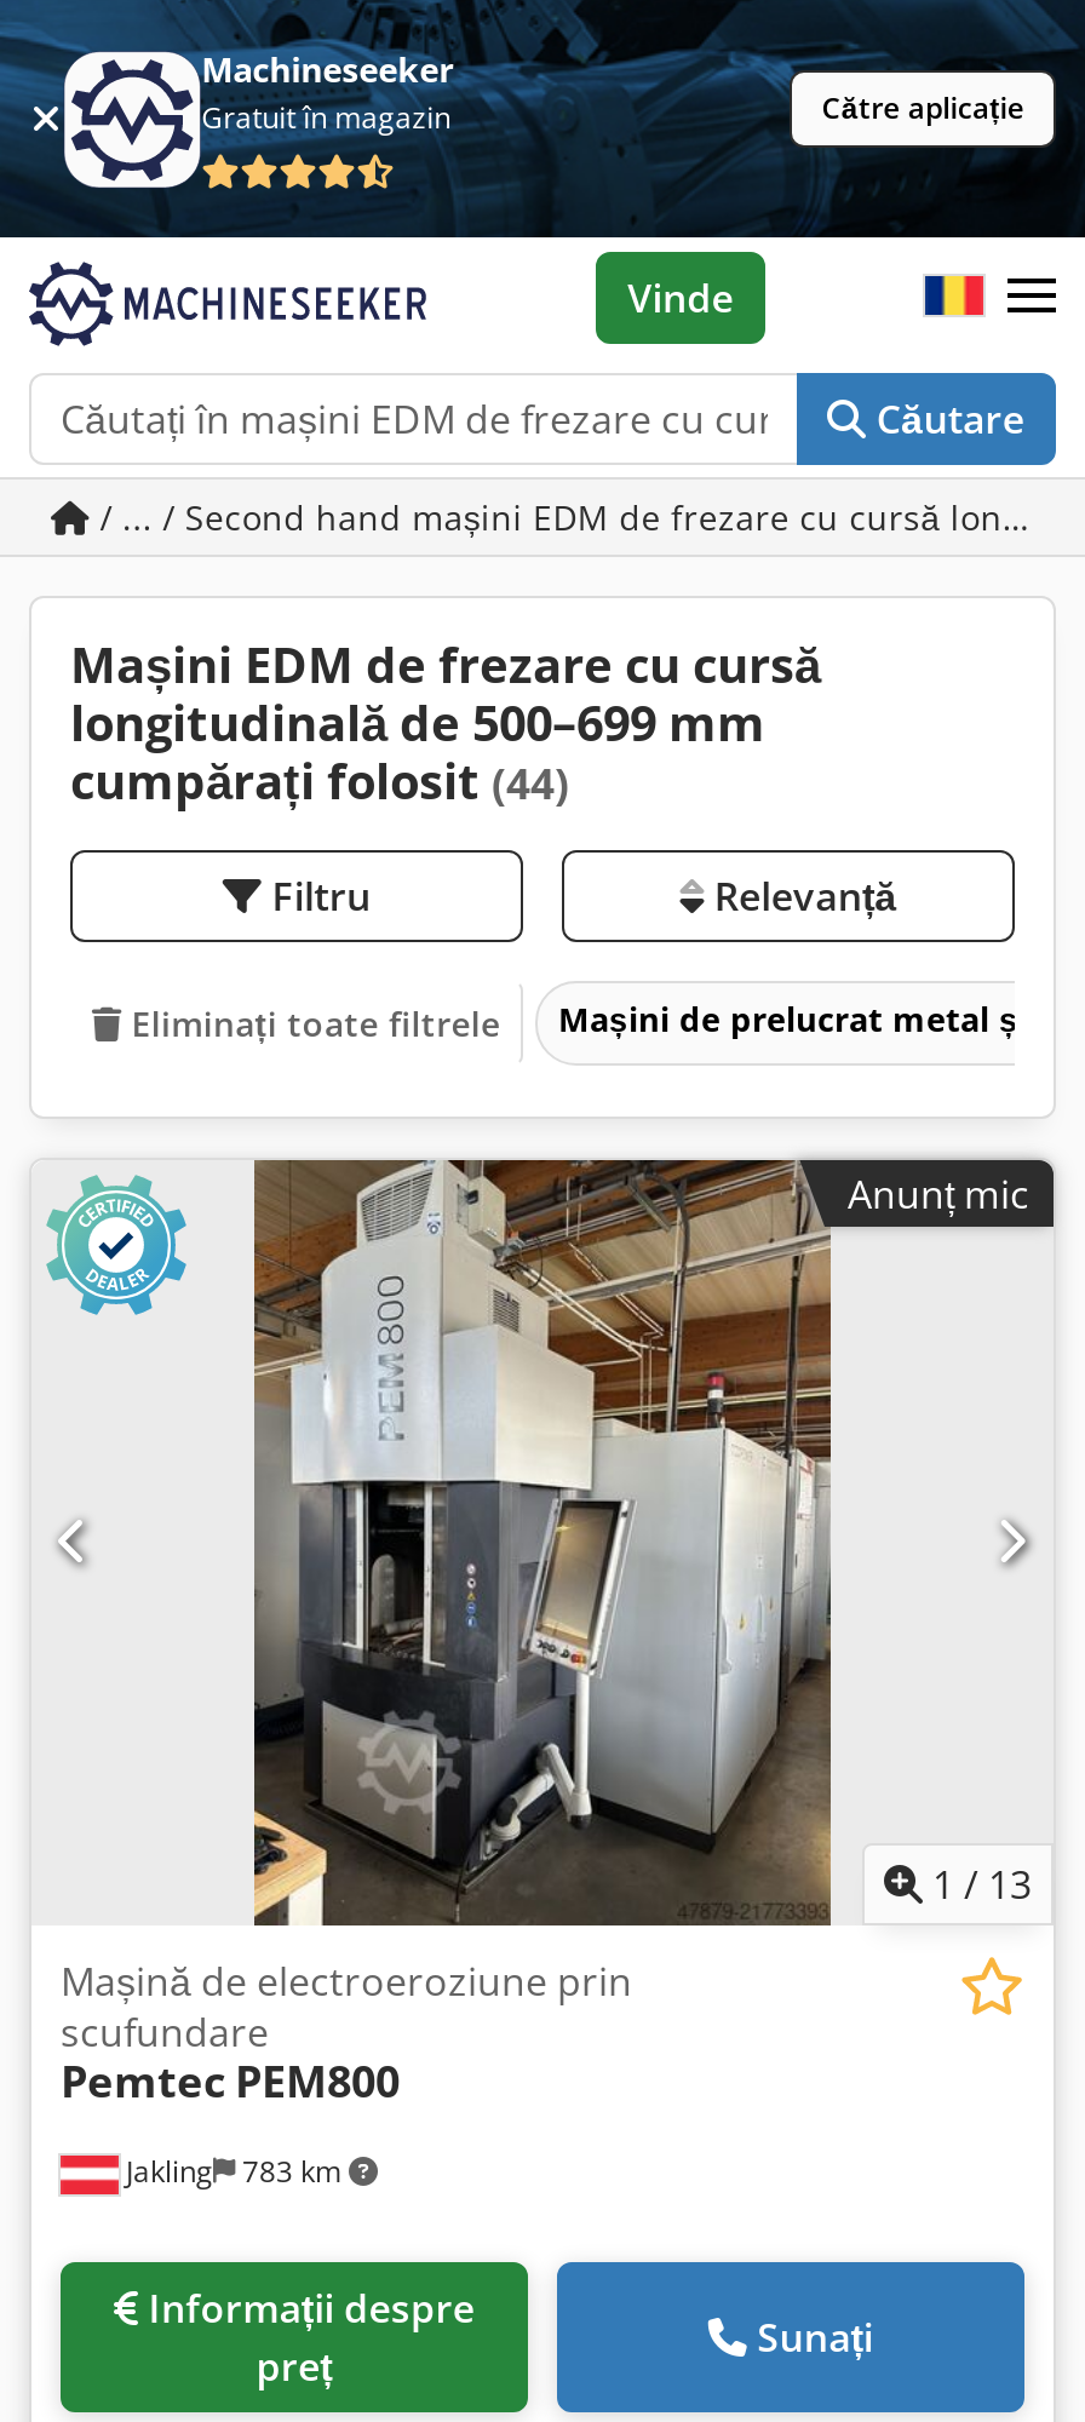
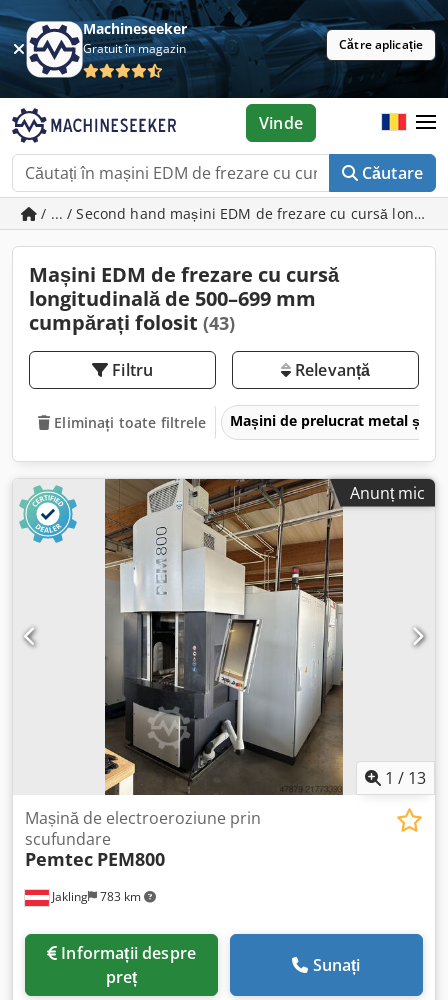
- cumpărați folosit (44)
+ cumpărați folosit (43)
